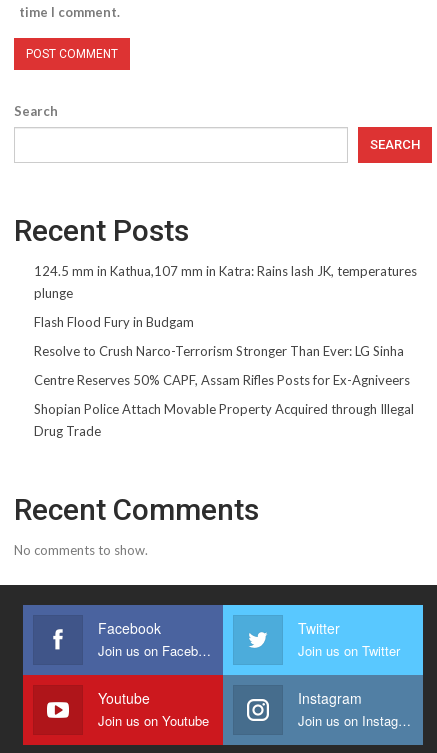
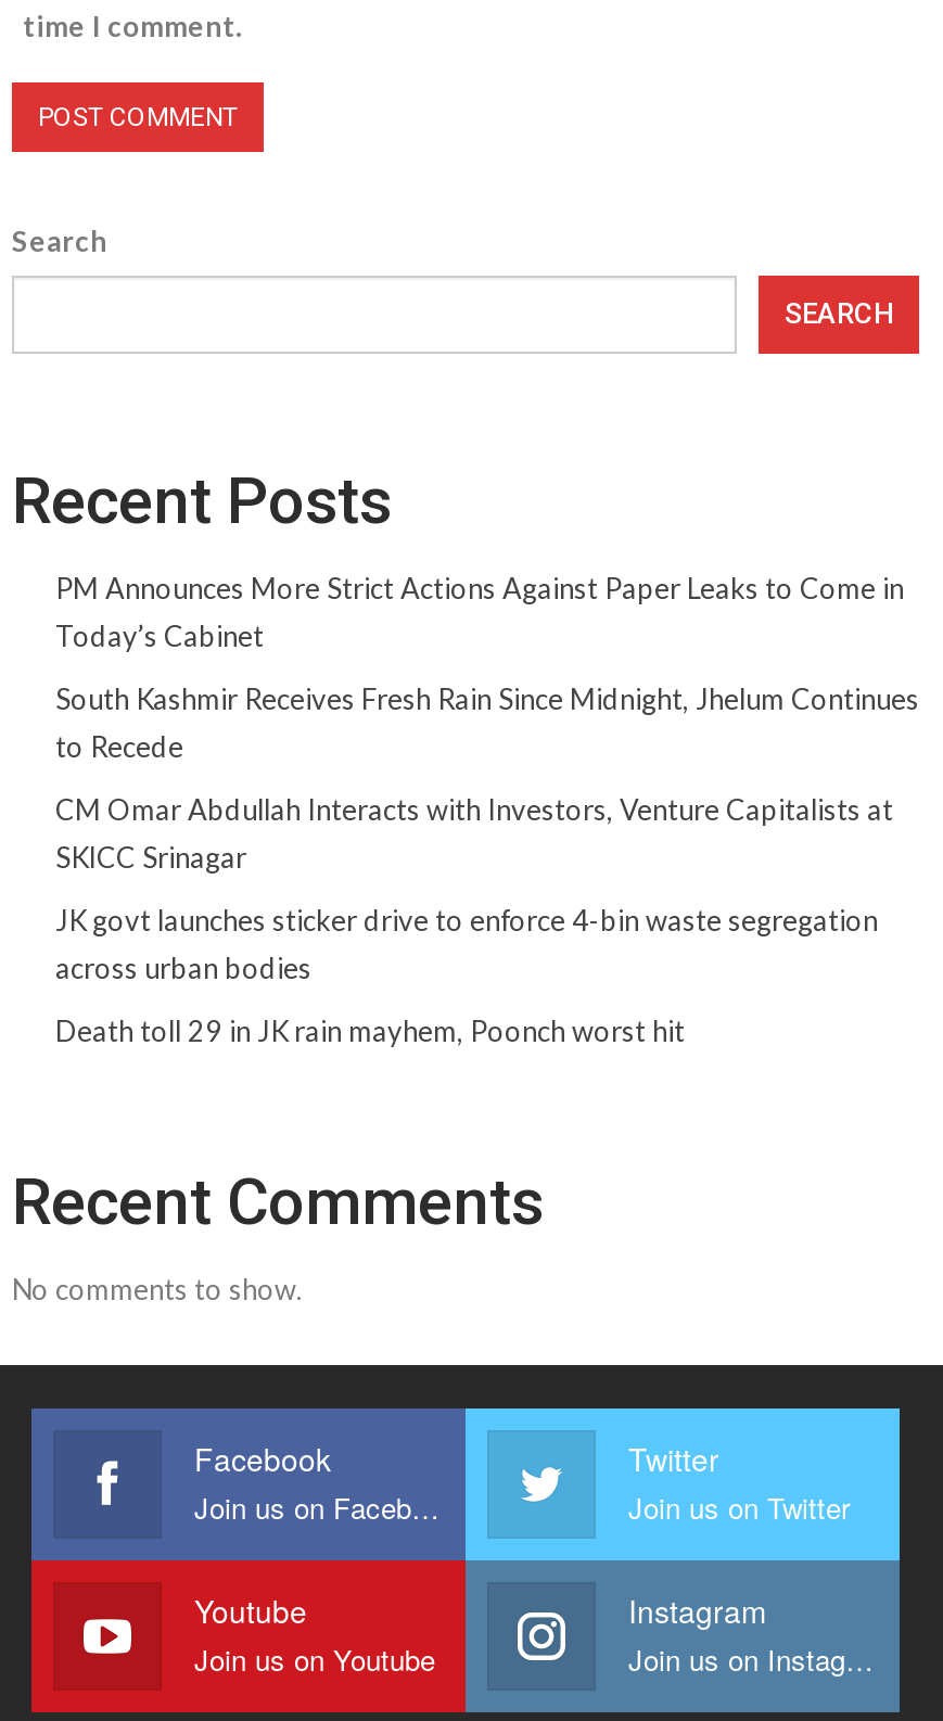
- 124.5 mm in Kathua,107 mm in Katra: Rains lash JK, temperatures
- plunge
+ PM Announces More Strict Actions Against Paper Leaks to Come in
+ Today’s Cabinet

- Flash Flood Fury in Budgam
+ South Kashmir Receives Fresh Rain Since Midnight, Jhelum Continues
+ to Recede

- Resolve to Crush Narco-Terrorism Stronger Than Ever: LG Sinha
+ CM Omar Abdullah Interacts with Investors, Venture Capitalists at
+ SKICC Srinagar

- Centre Reserves 50% CAPF, Assam Rifles Posts for Ex-Agniveers
+ JK govt launches sticker drive to enforce 4-bin waste segregation
+ across urban bodies

- Shopian Police Attach Movable Property Acquired through Illegal
- Drug Trade
+ Death toll 29 in JK rain mayhem, Poonch worst hit
